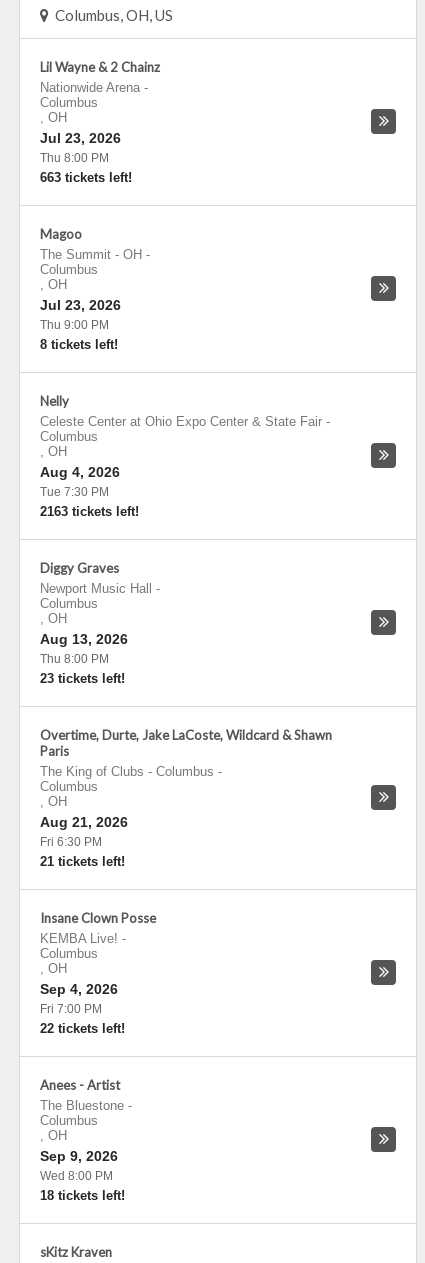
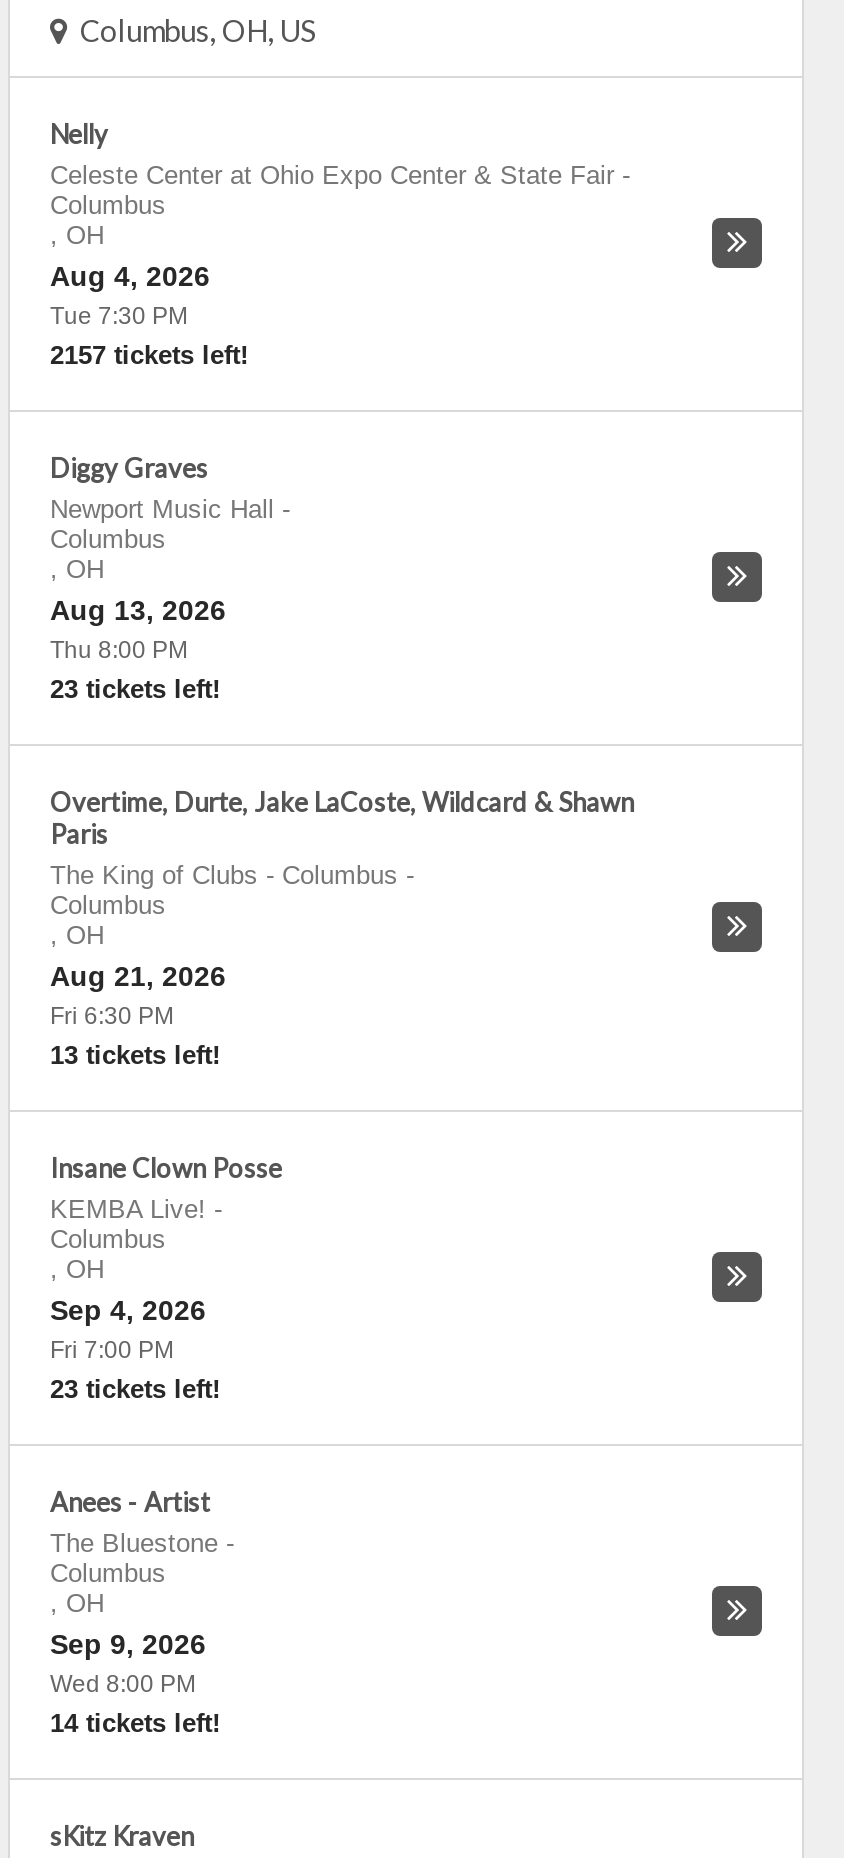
- Lil Wayne & 2 Chainz
- Nationwide Arena -
- Columbus
- , OH
- Jul 23, 2026
- Thu 8:00 PM
- 663 tickets left!

- Magoo
- The Summit - OH -
- Columbus
- , OH
- Jul 23, 2026
- Thu 9:00 PM
- 8 tickets left!

- 2163 tickets left!
+ 2157 tickets left!

- 21 tickets left!
+ 13 tickets left!

- 22 tickets left!
+ 23 tickets left!

- 18 tickets left!
+ 14 tickets left!
